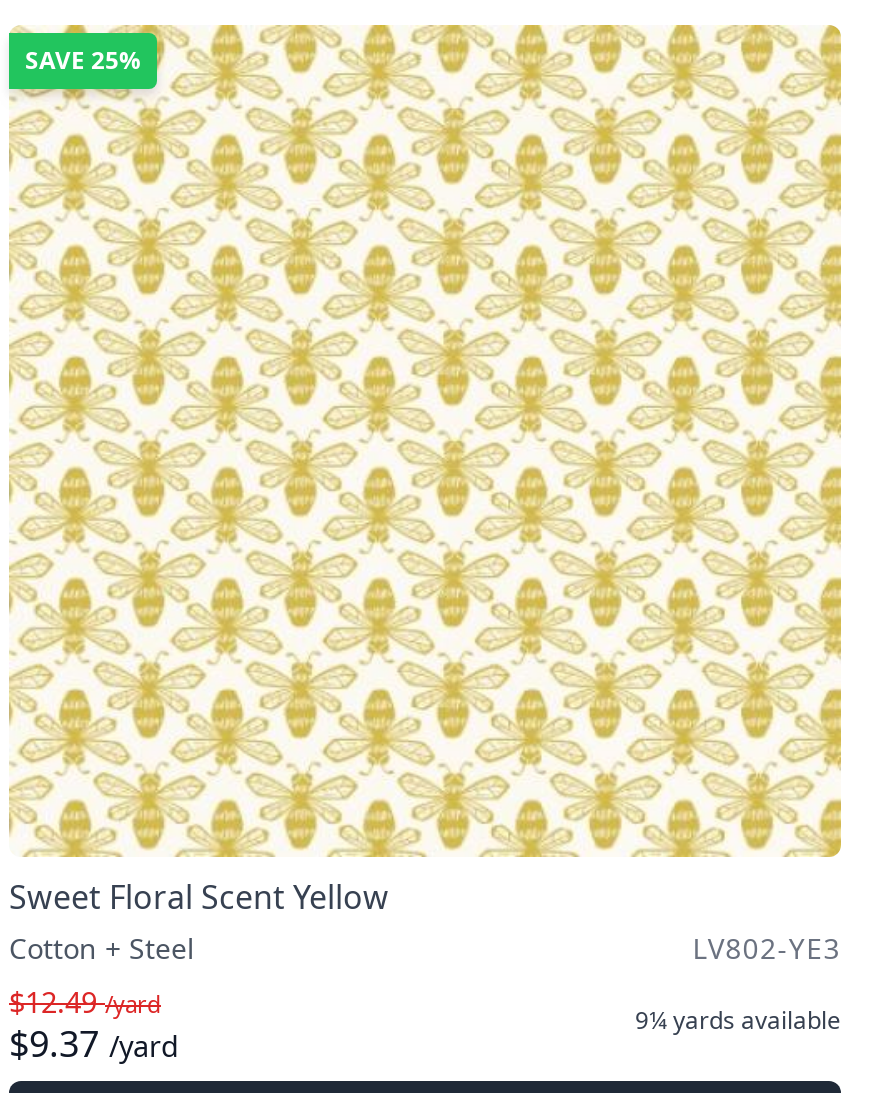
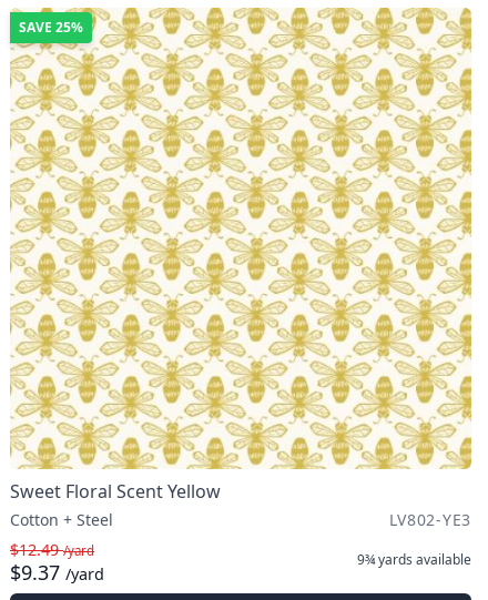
- 9¼ yards available
+ 9¾ yards available
